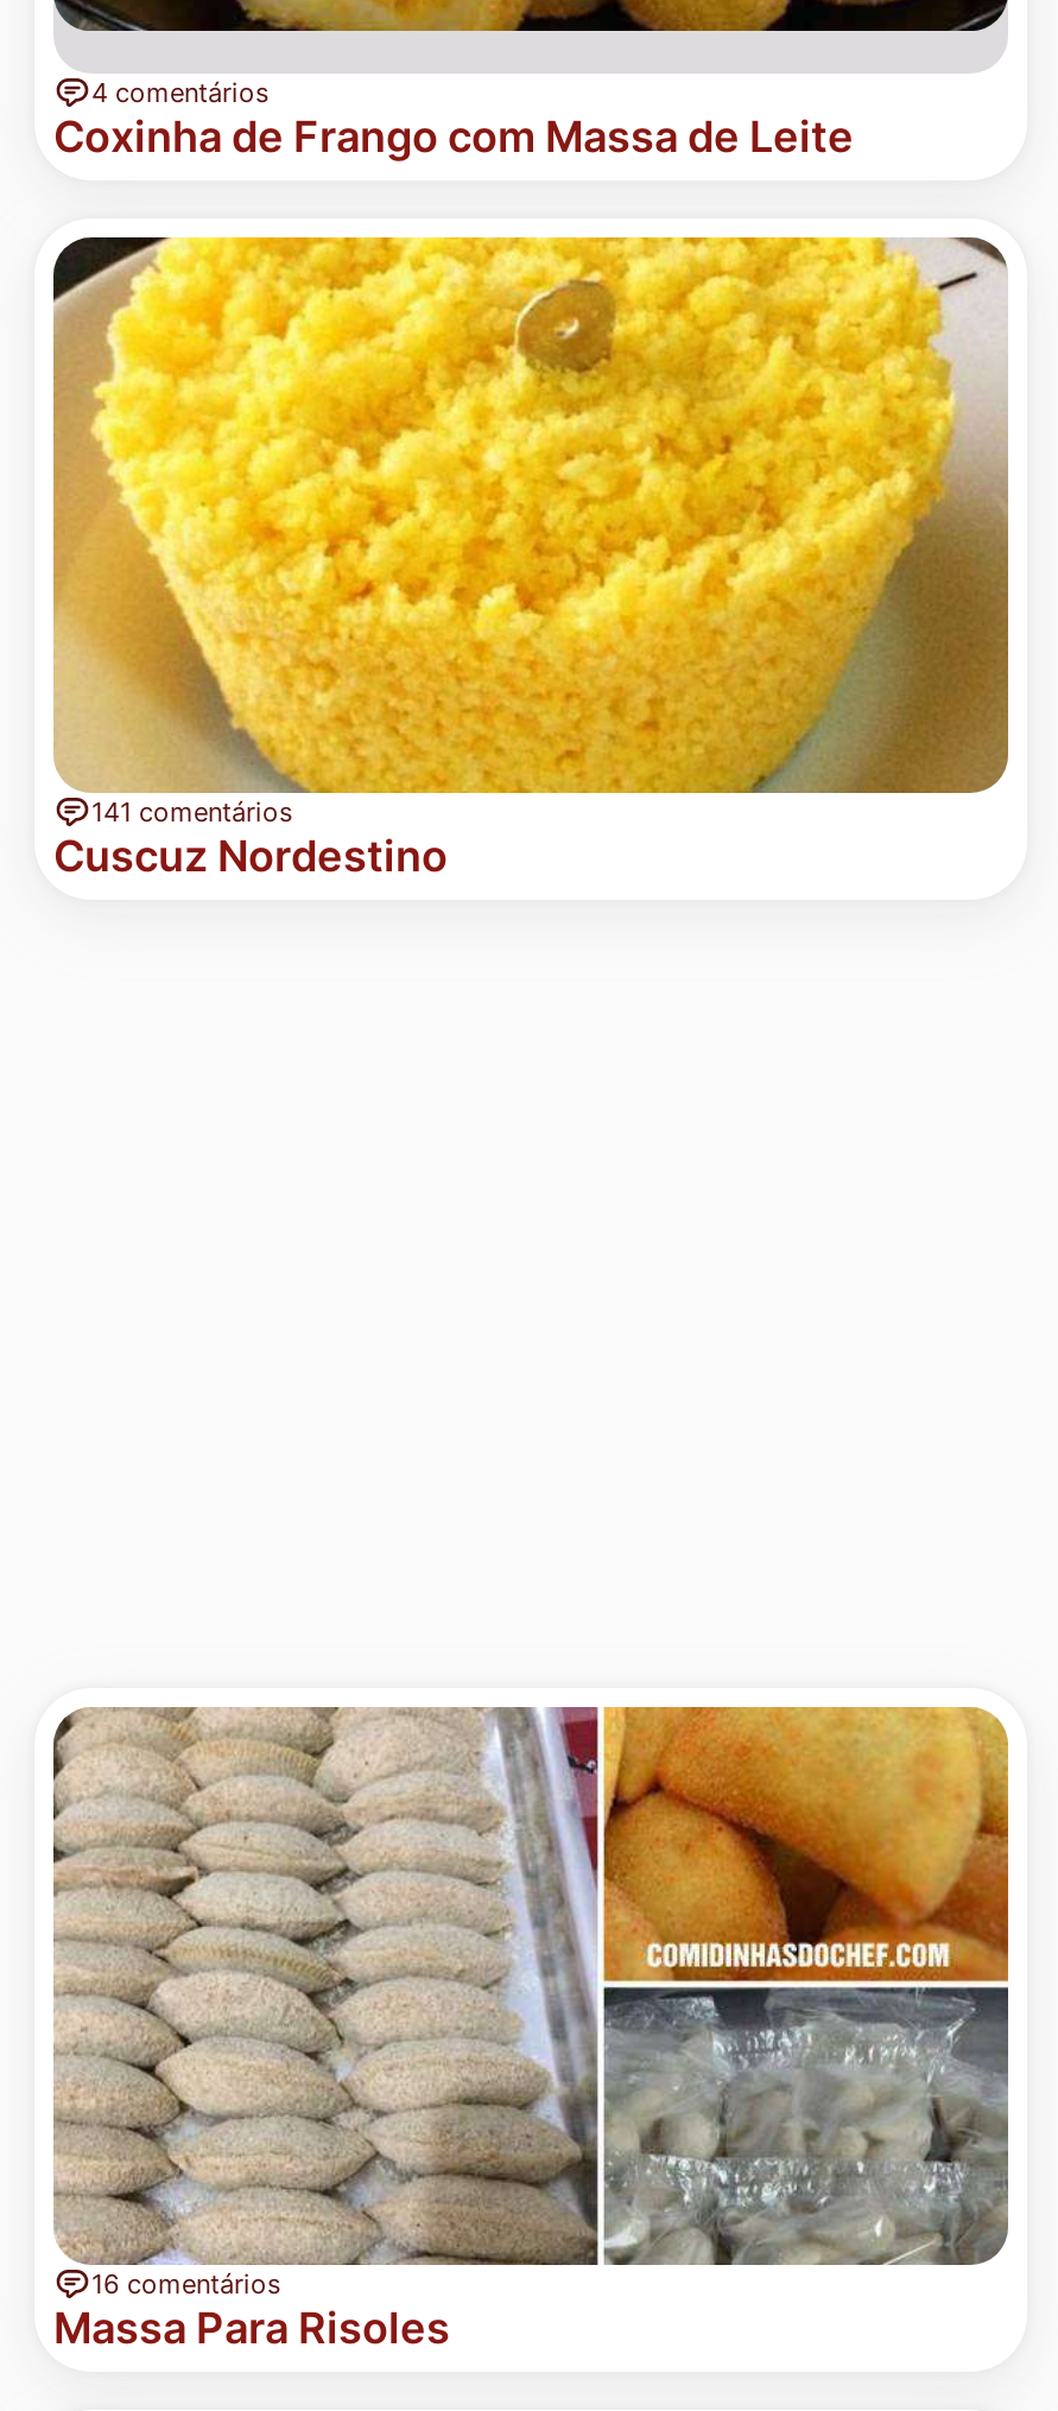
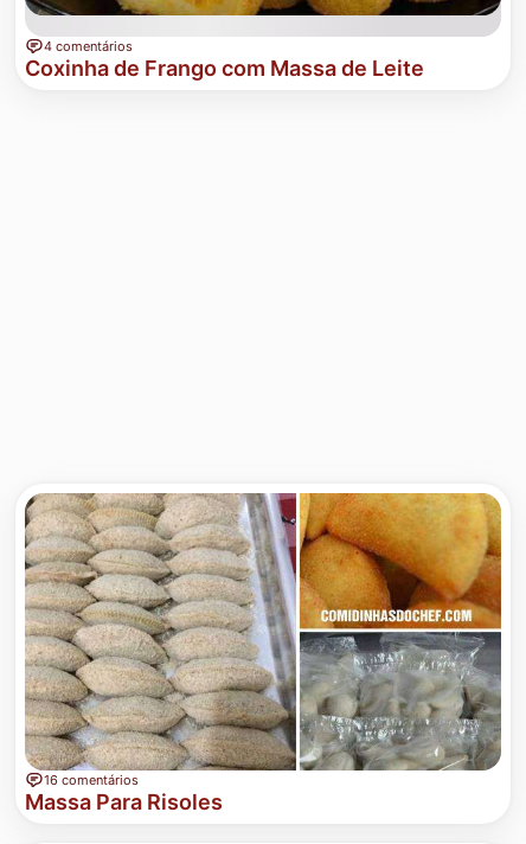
- [image]
- 141 comentários
- Cuscuz Nordestino
